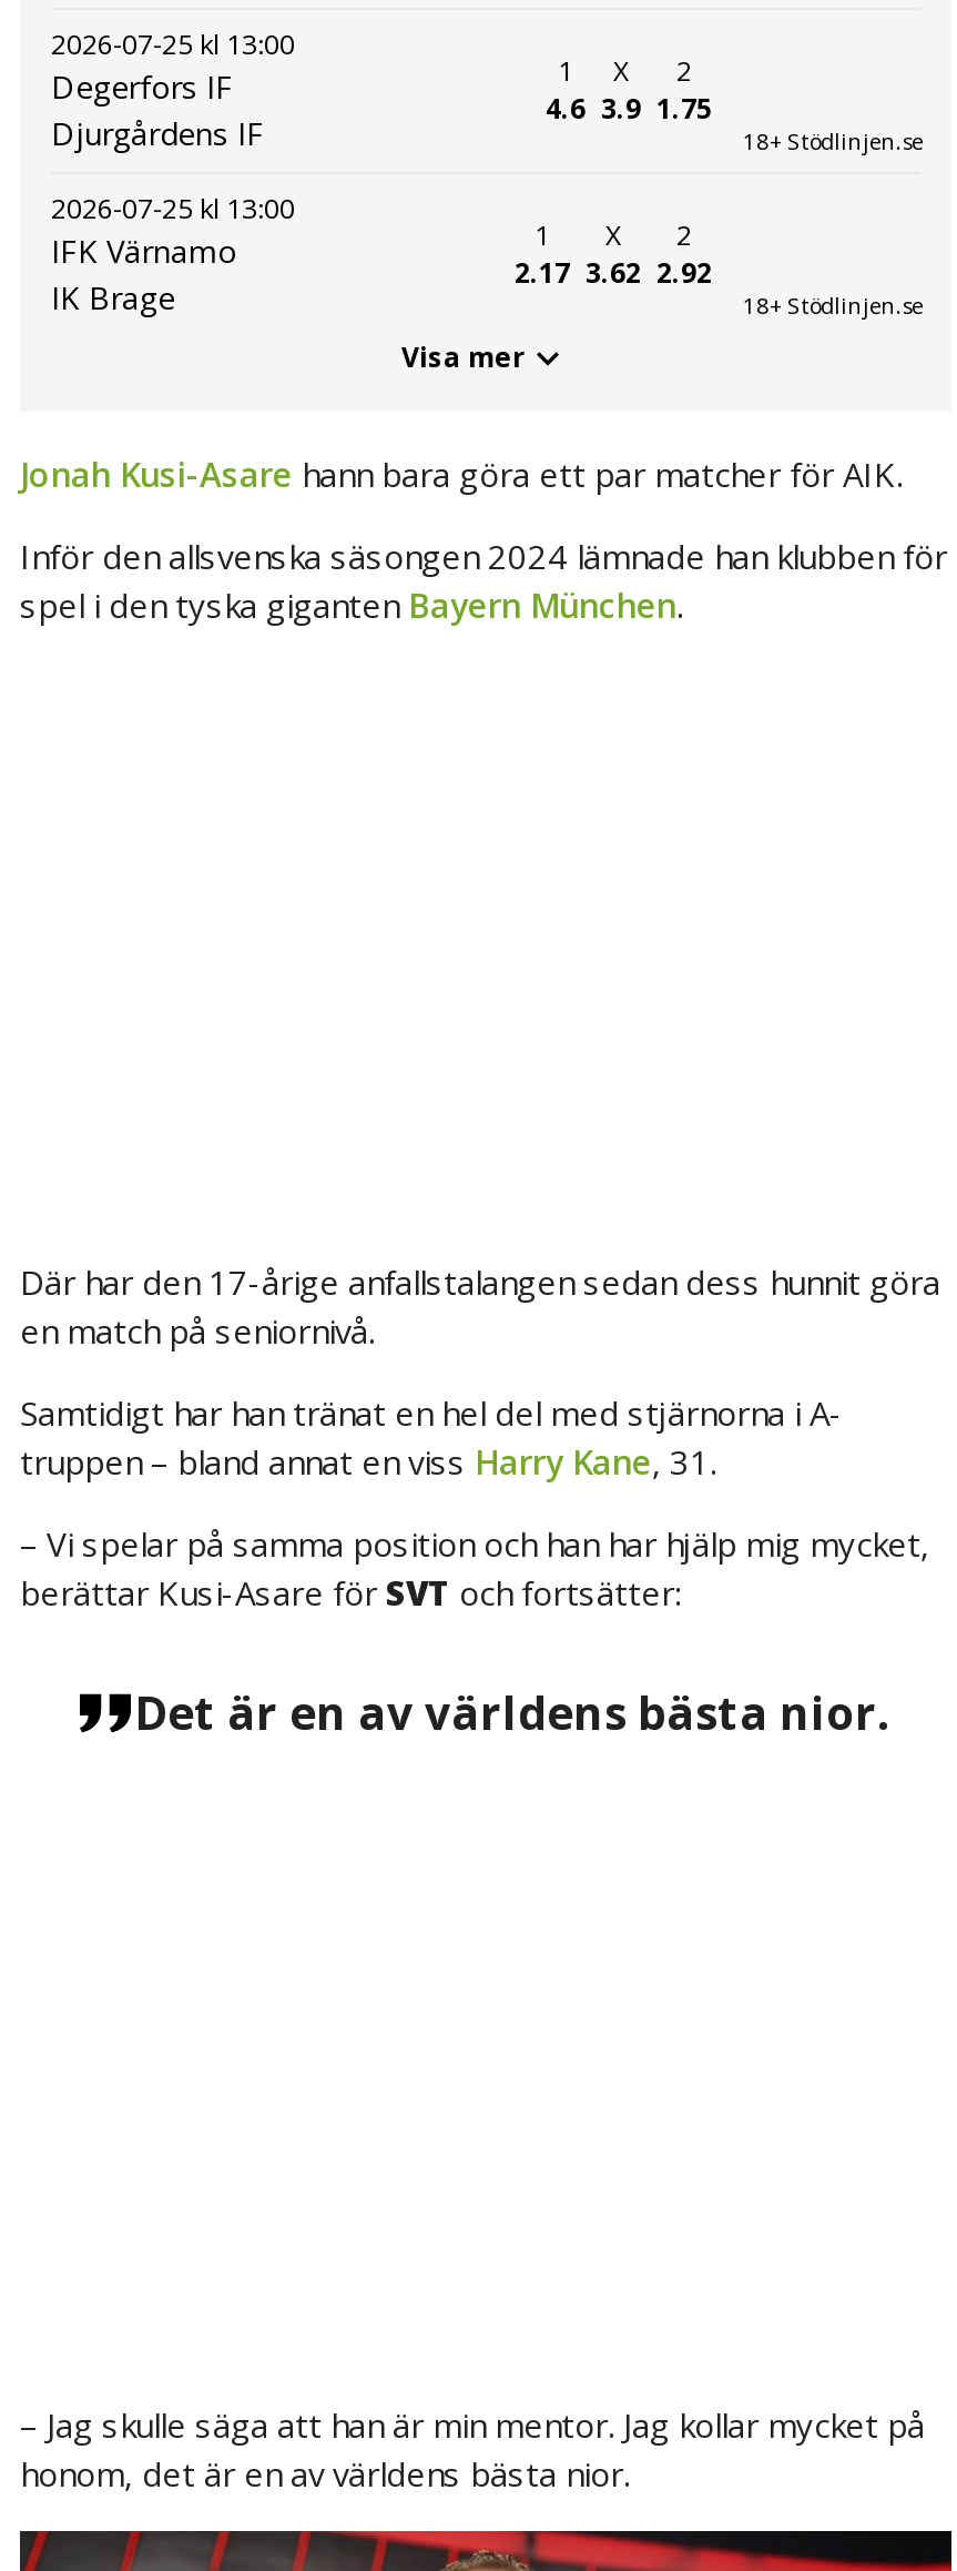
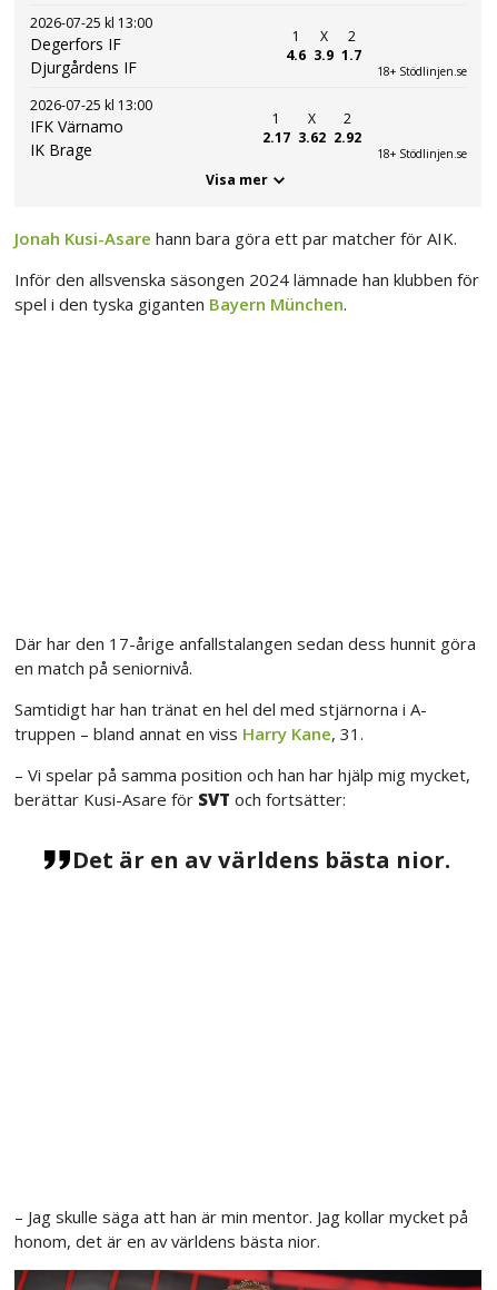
- 4.6 3.9 1.75
+ 4.6 3.9 1.7
